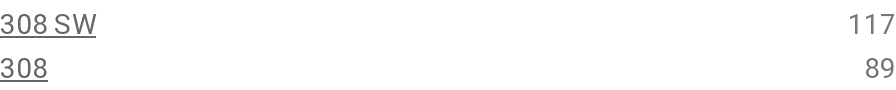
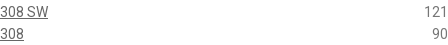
- 117
+ 121

- 89
+ 90
